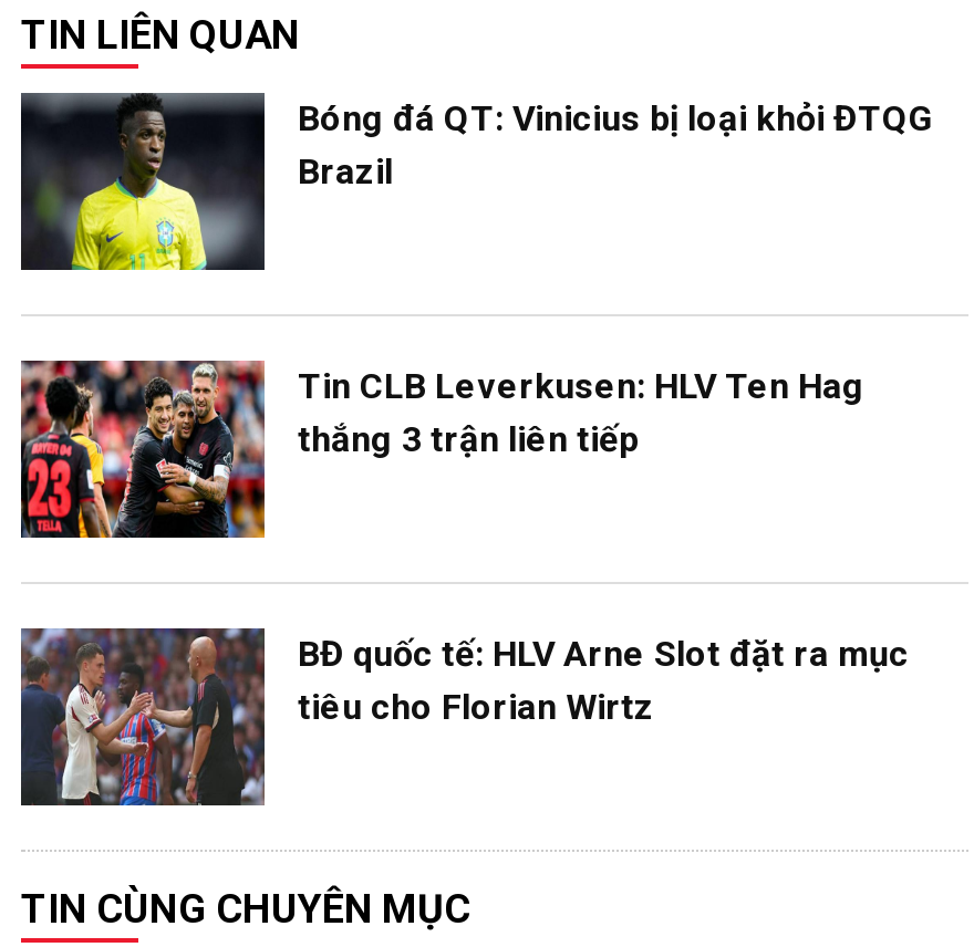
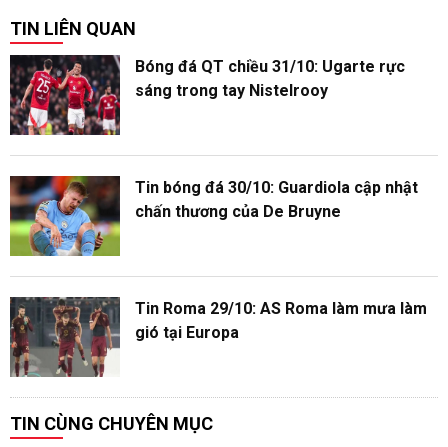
- [image]
- Bóng đá QT: Vinicius bị loại khỏi ĐTQG
- Brazil
+ [image]
+ Bóng đá QT chiều 31/10: Ugarte rực
+ sáng trong tay Nistelrooy

- [image]
- Tin CLB Leverkusen: HLV Ten Hag
- thắng 3 trận liên tiếp
+ [image]
+ Tin bóng đá 30/10: Guardiola cập nhật
+ chấn thương của De Bruyne

- [image]
- BĐ quốc tế: HLV Arne Slot đặt ra mục
- tiêu cho Florian Wirtz
+ [image]
+ Tin Roma 29/10: AS Roma làm mưa làm
+ gió tại Europa
